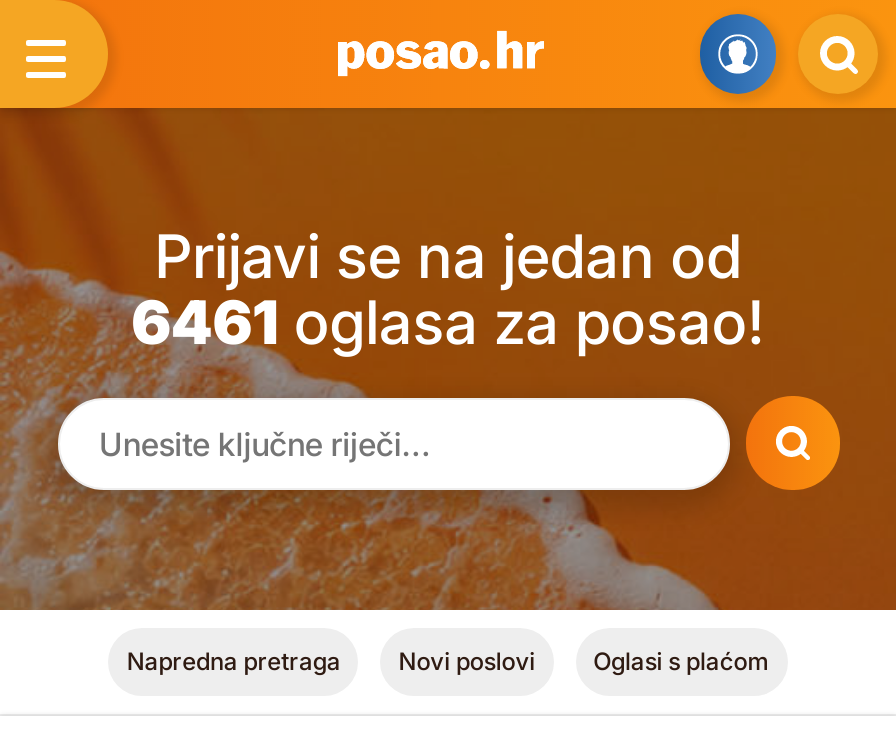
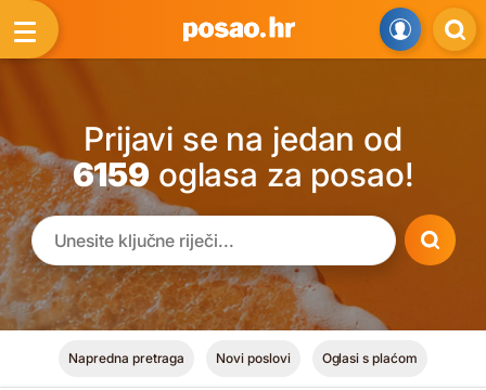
- 6461 oglasa za posao!
+ 6159 oglasa za posao!
